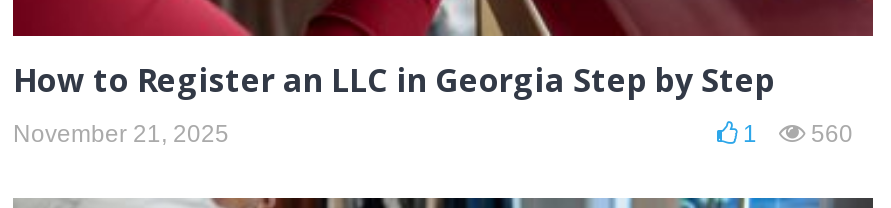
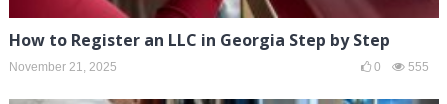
- 1
+ 0

- 560
+ 555
